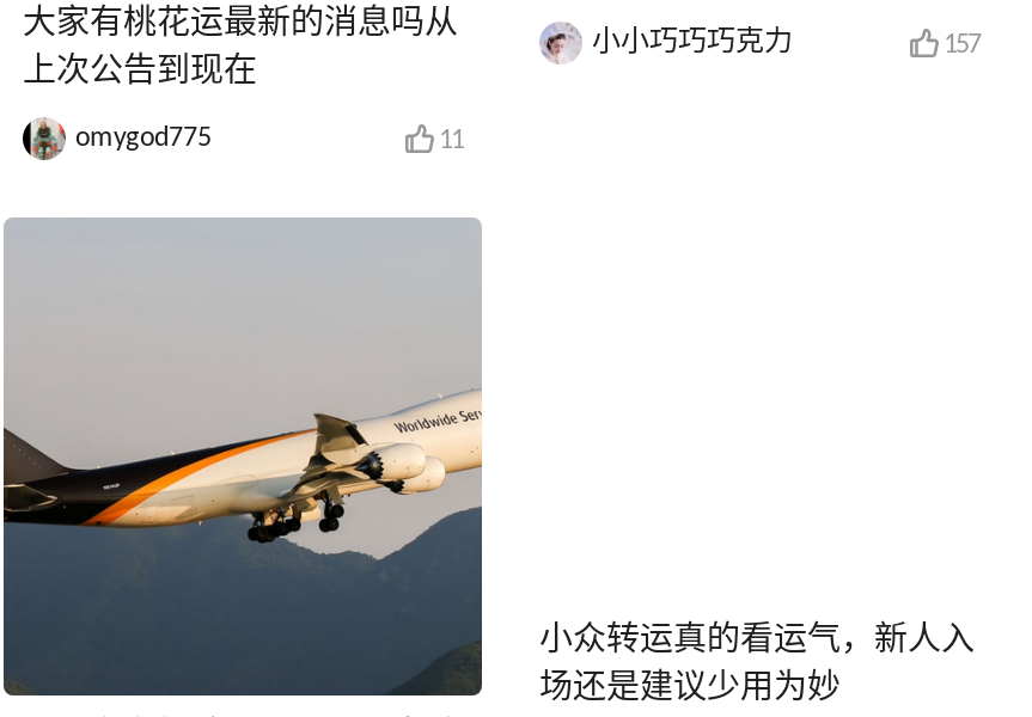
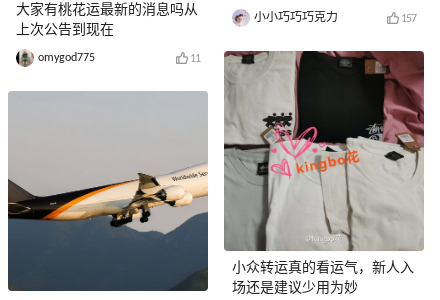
+ [image]
